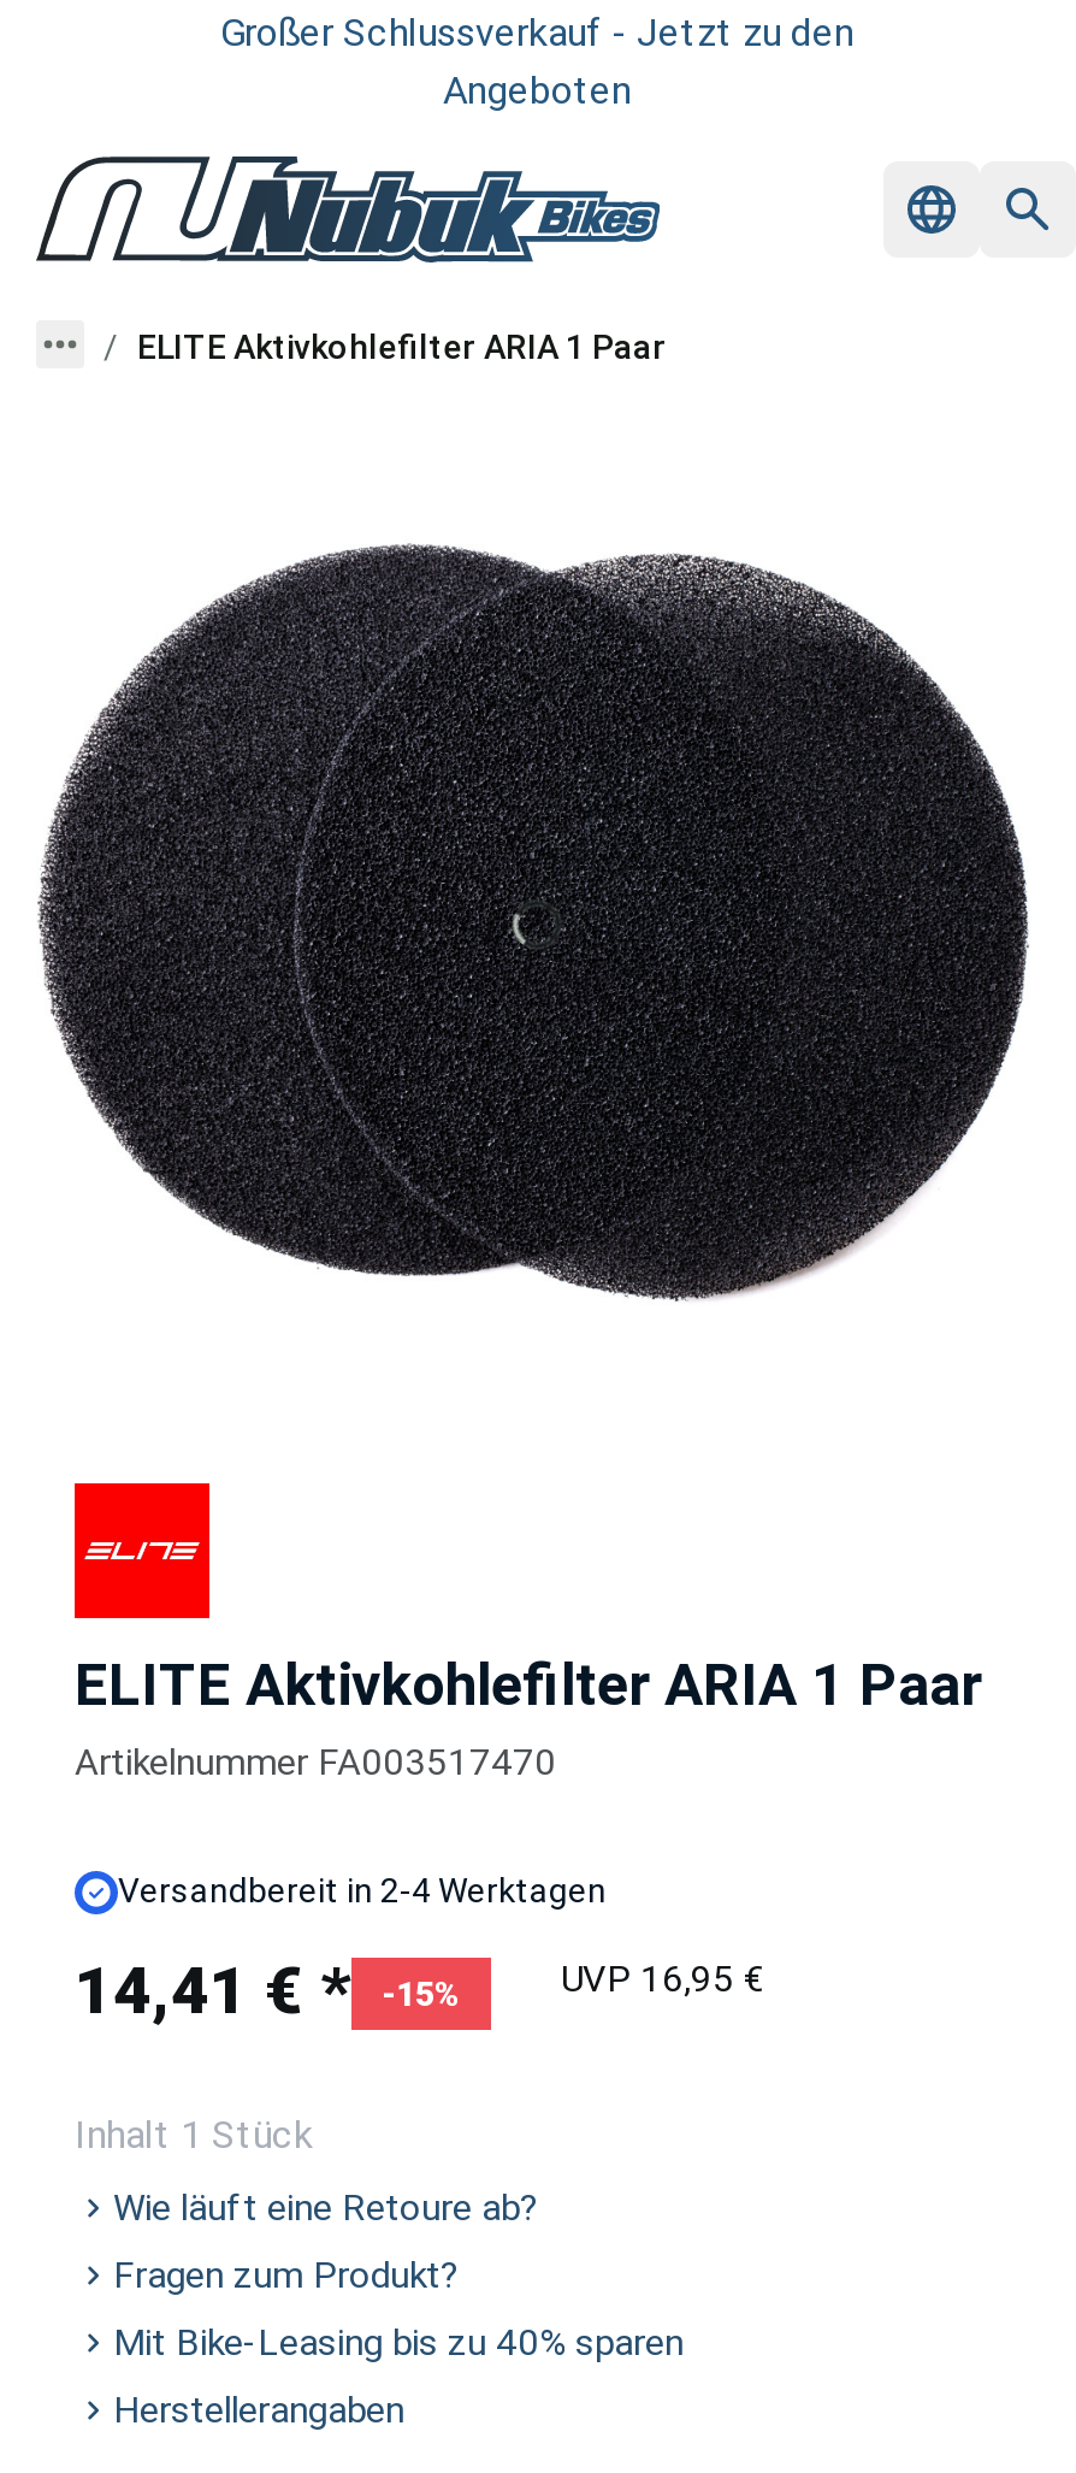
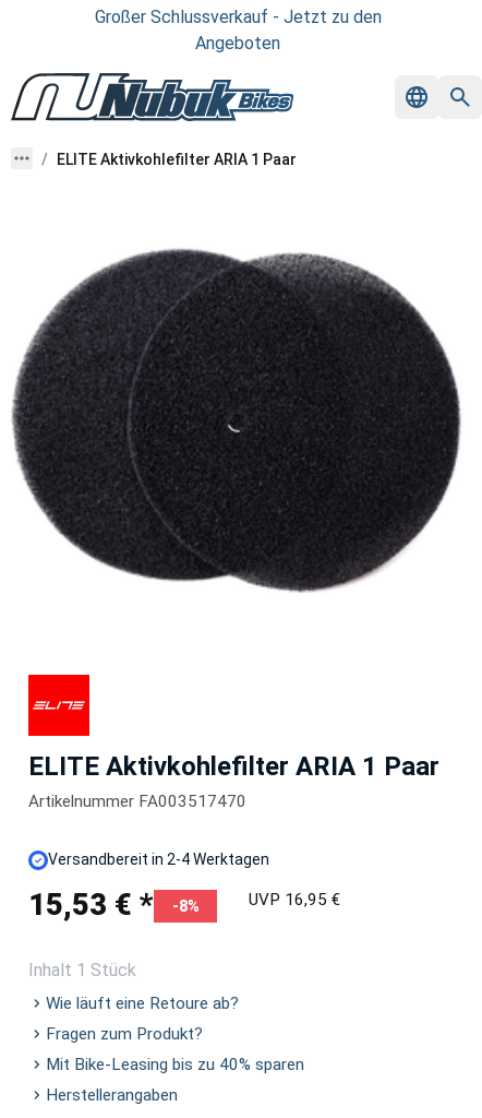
- 14,41 € *
+ 15,53 € *

- -15%
+ -8%
